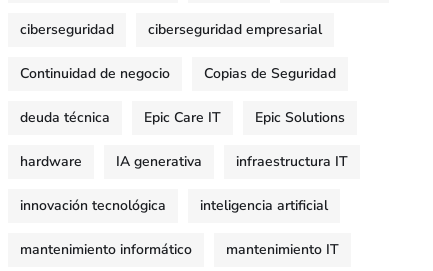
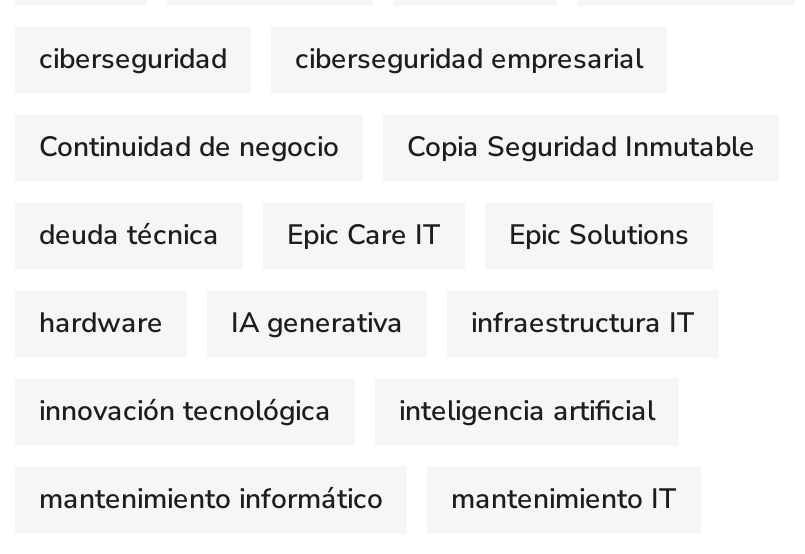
- Copias de Seguridad
+ Copia Seguridad Inmutable
